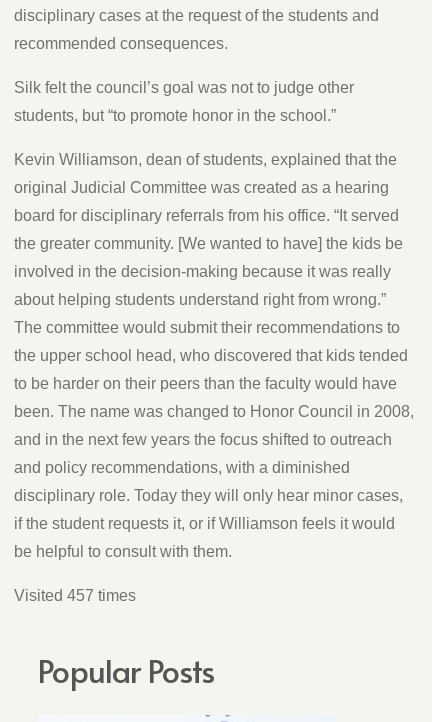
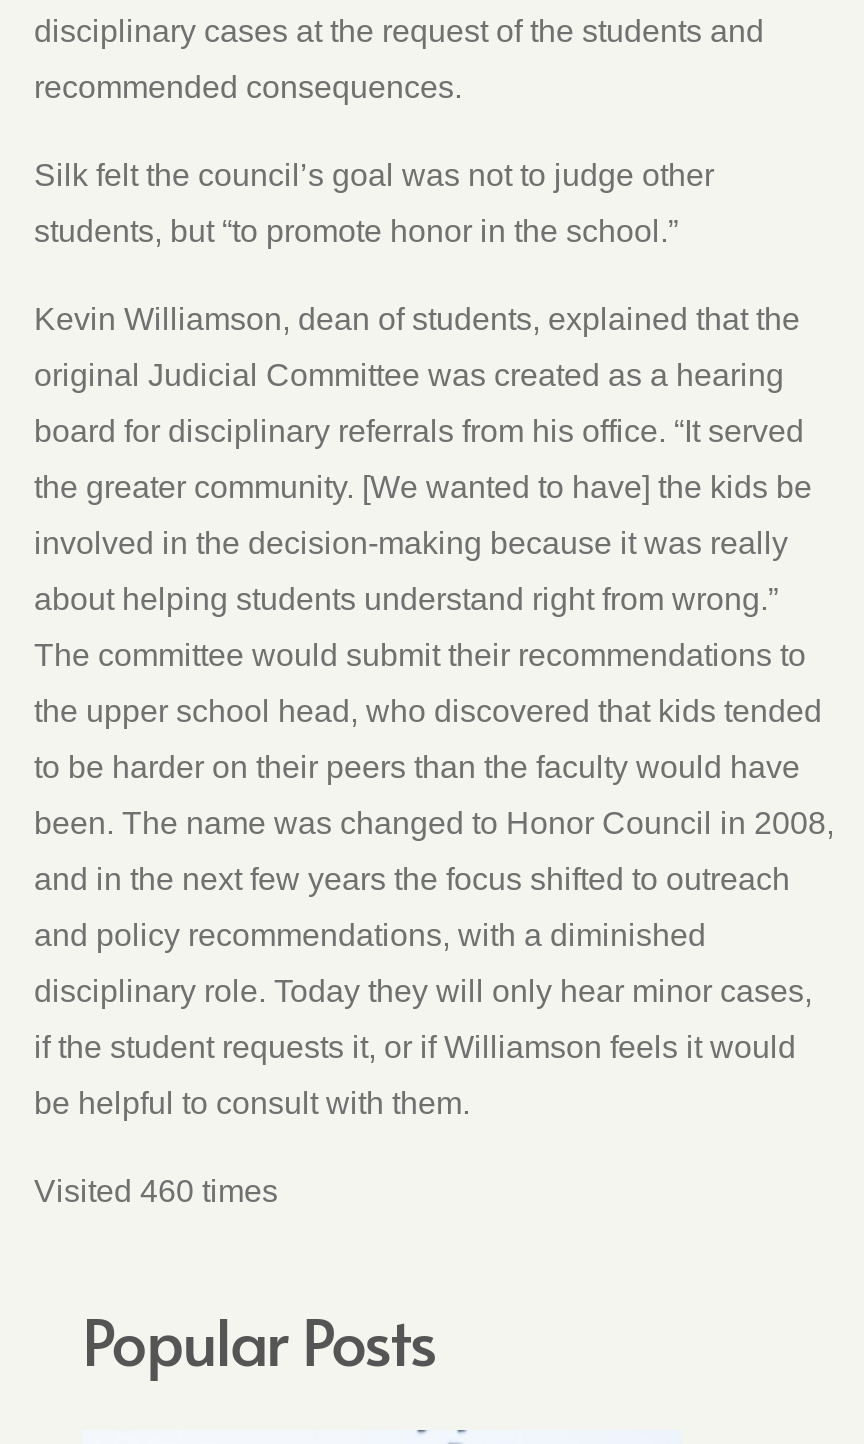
- Visited 457 times
+ Visited 460 times
